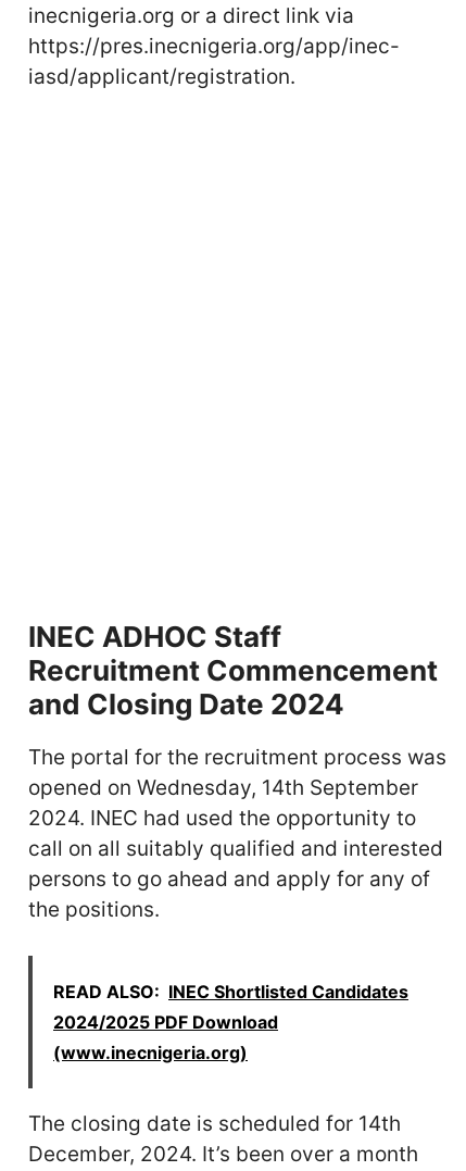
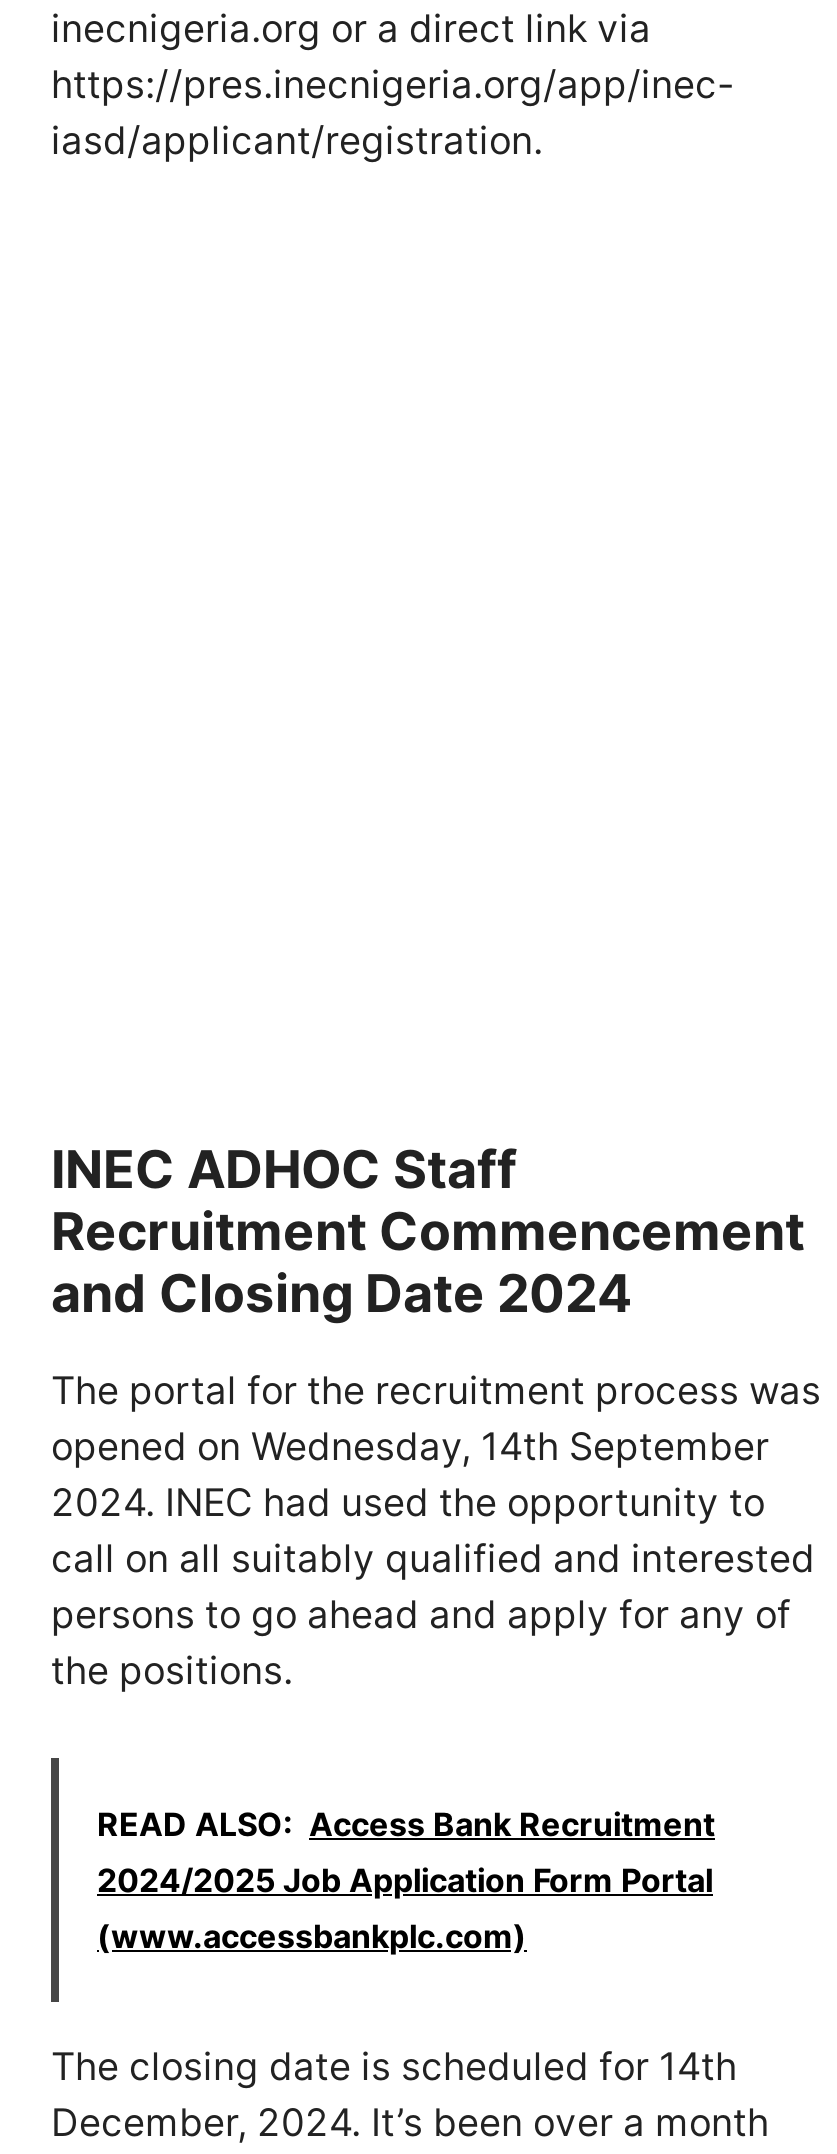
- READ ALSO: INEC Shortlisted Candidates
- 2024/2025 PDF Download
- (www.inecnigeria.org)
+ READ ALSO: Access Bank Recruitment
+ 2024/2025 Job Application Form Portal
+ (www.accessbankplc.com)
